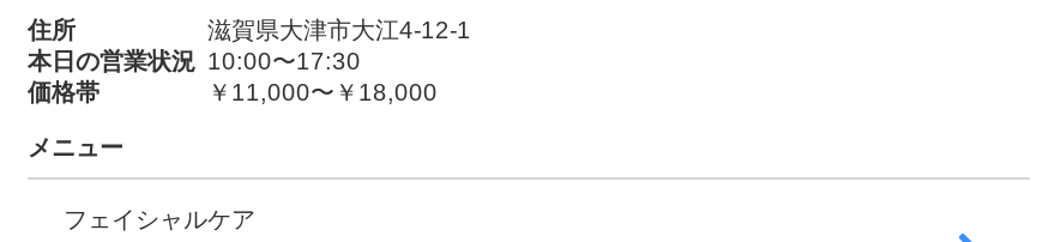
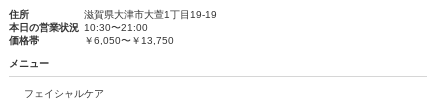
- 滋賀県大津市大江4-12-1
- 本日の営業状況 10:00〜17:30
+ 滋賀県大津市大萱1丁目19-19
+ 本日の営業状況 10:30〜21:00

- ￥11,000〜￥18,000
+ ￥6,050〜￥13,750
